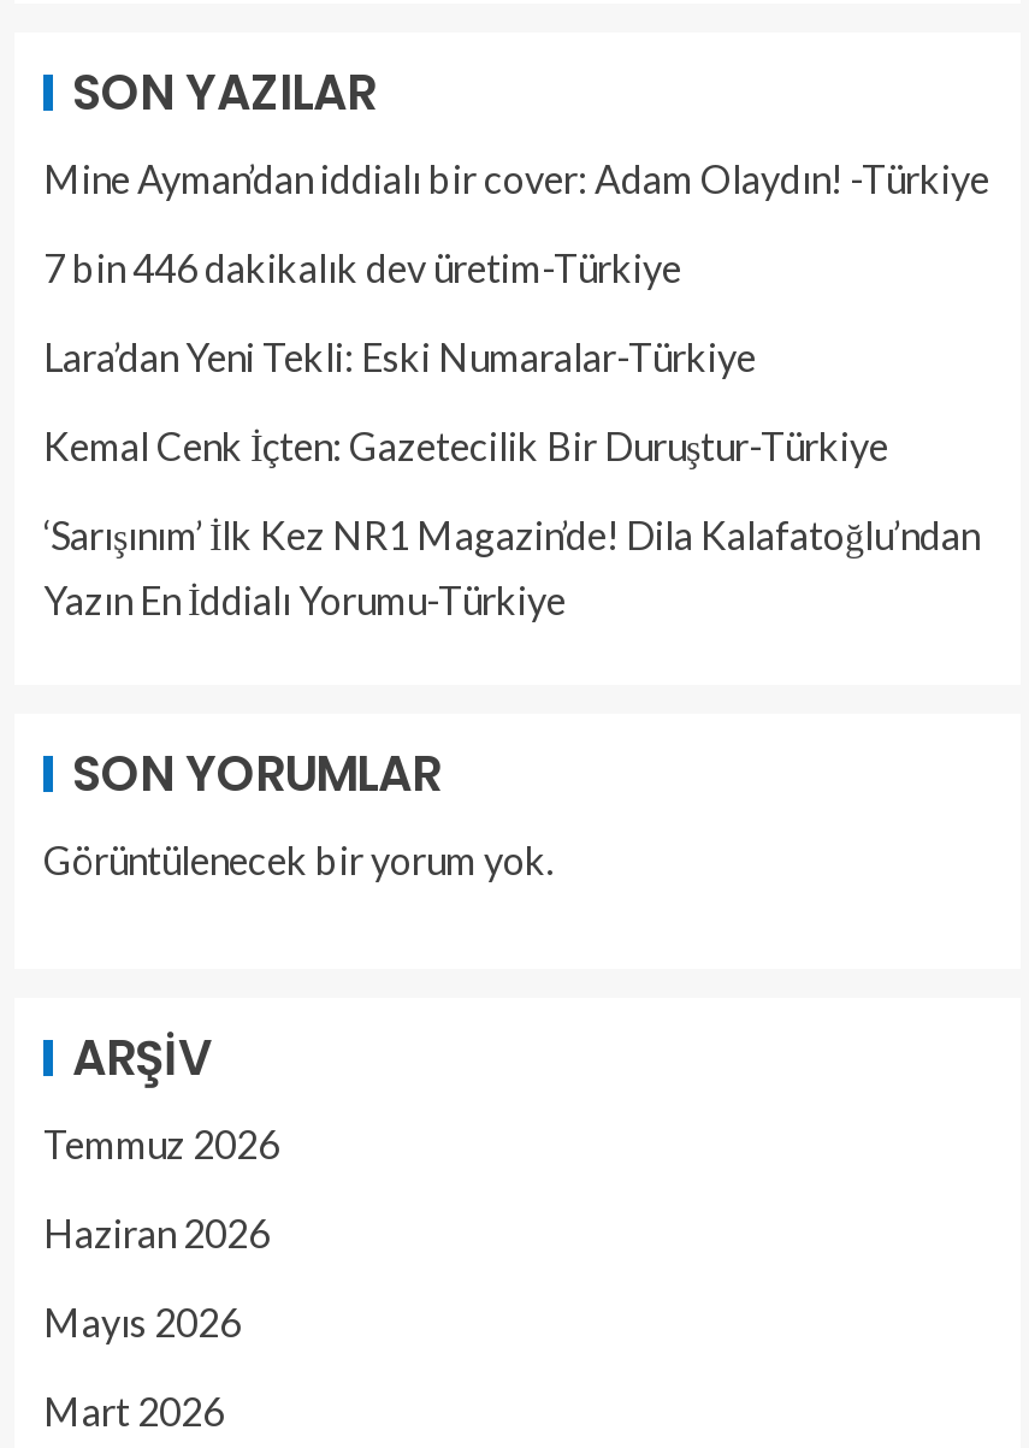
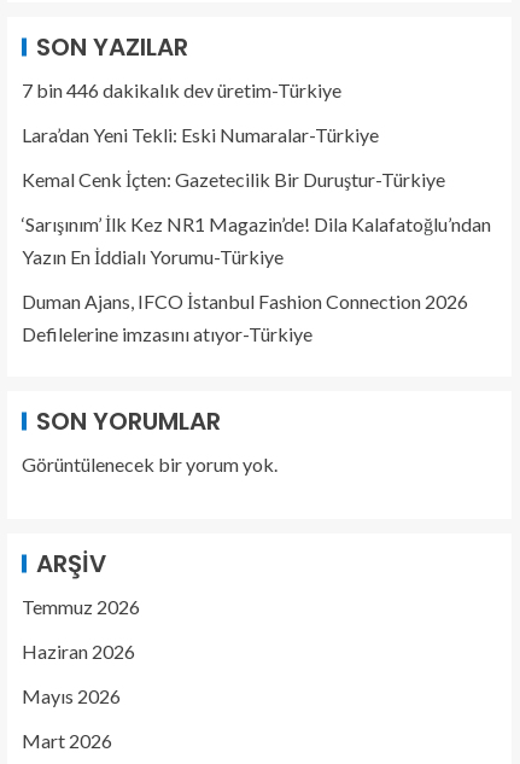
- Mine Ayman’dan iddialı bir cover: Adam Olaydın! -Türkiye

moved up: 7 bin 446 dakikalık dev üretim-Türkiye | Lara’dan Yeni Tekli: Eski Numaralar-Türkiye | Kemal Cenk İçten: Gazetecilik Bir Duruştur-Türkiye | ‘Sarışınım’ İlk Kez NR1 Magazin’de! Dila Kalafatoğlu’ndan | Yazın En İddialı Yorumu-Türkiye

+ Duman Ajans, IFCO İstanbul Fashion Connection 2026
+ Defilelerine imzasını atıyor-Türkiye
